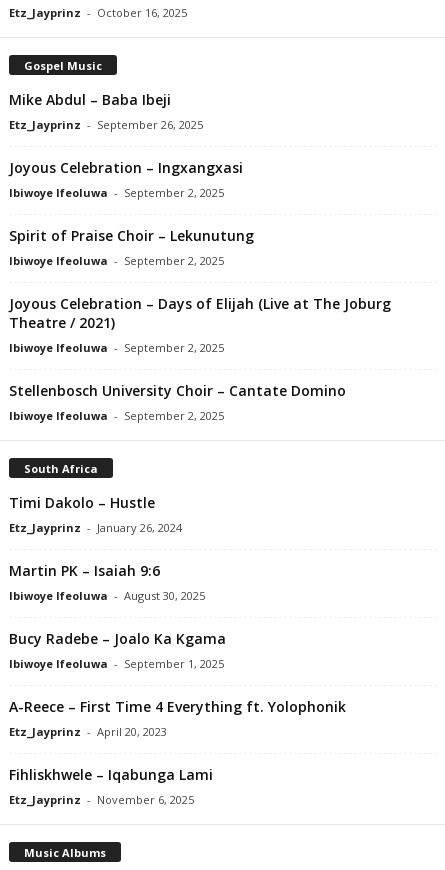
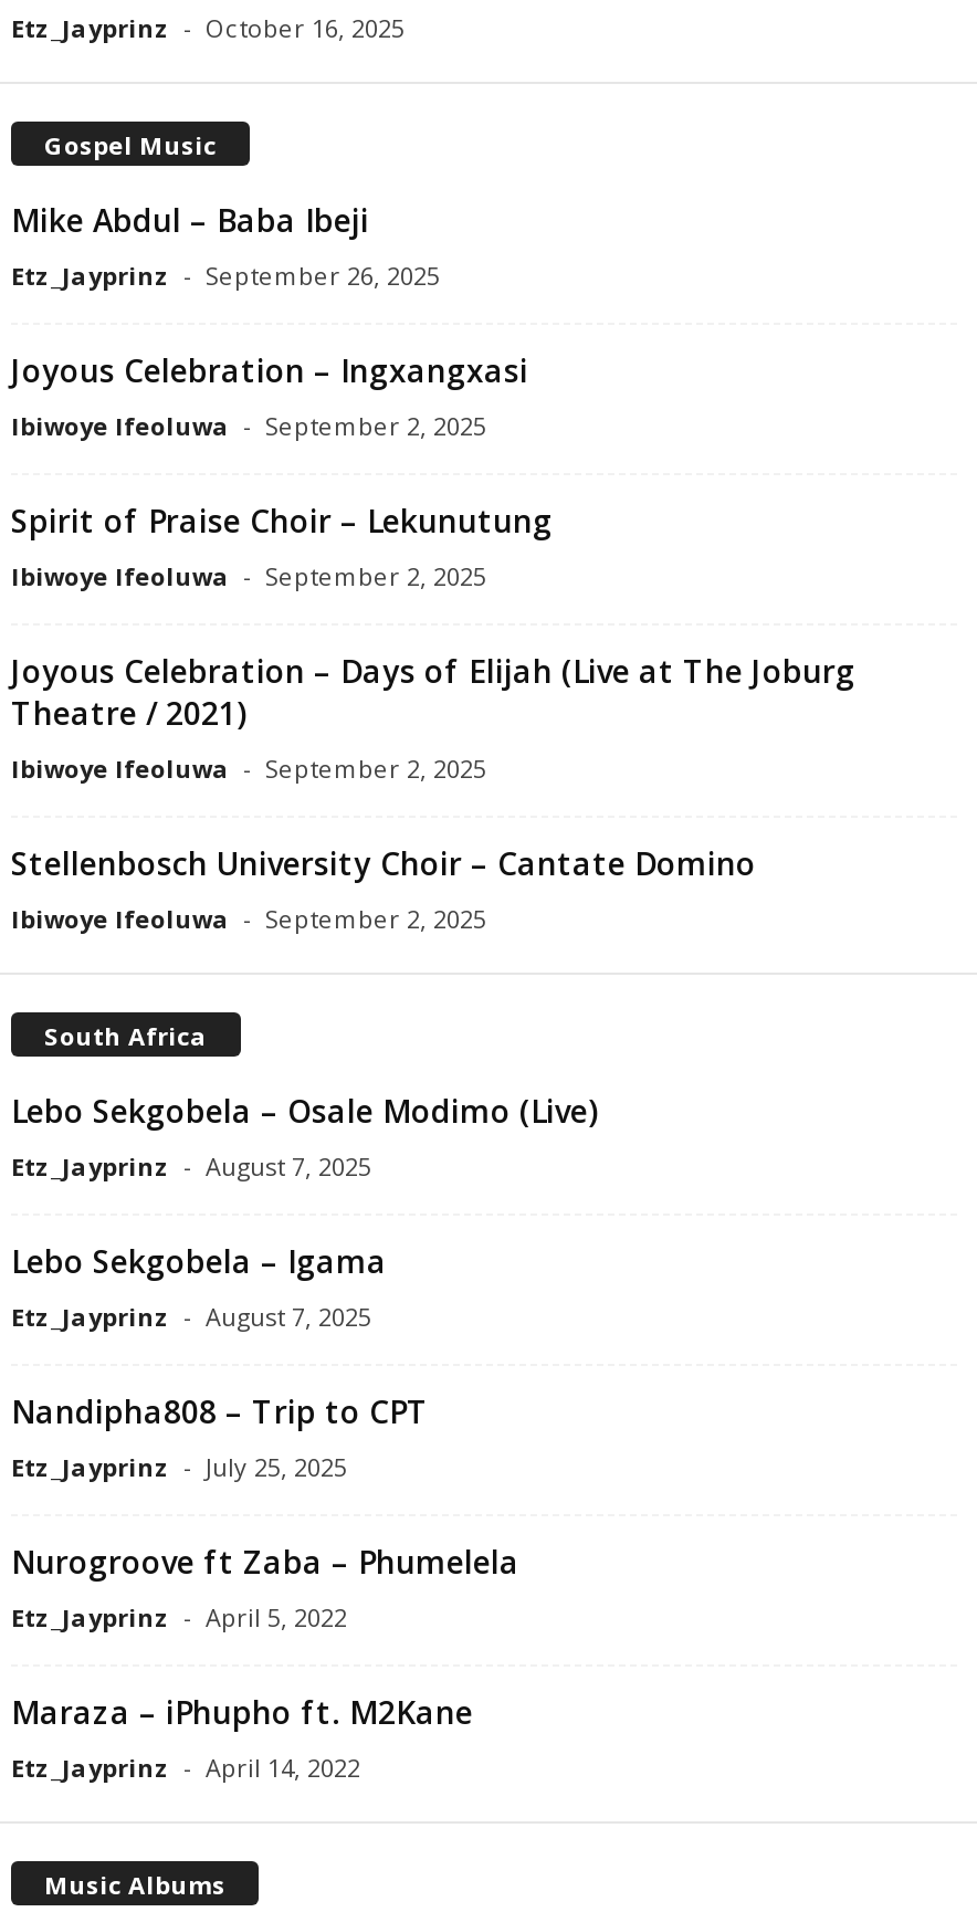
- Timi Dakolo – Hustle
- Etz_Jayprinz - January 26, 2024
+ Lebo Sekgobela – Osale Modimo (Live)
+ Etz_Jayprinz - August 7, 2025

- Martin PK – Isaiah 9:6
- Ibiwoye Ifeoluwa - August 30, 2025
+ Lebo Sekgobela – Igama
+ Etz_Jayprinz - August 7, 2025

- Bucy Radebe – Joalo Ka Kgama
- Ibiwoye Ifeoluwa - September 1, 2025
+ Nandipha808 – Trip to CPT
+ Etz_Jayprinz - July 25, 2025

- A-Reece – First Time 4 Everything ft. Yolophonik
- Etz_Jayprinz - April 20, 2023
+ Nurogroove ft Zaba – Phumelela
+ Etz_Jayprinz - April 5, 2022

- Fihliskhwele – Iqabunga Lami
- Etz_Jayprinz - November 6, 2025
+ Maraza – iPhupho ft. M2Kane
+ Etz_Jayprinz - April 14, 2022
